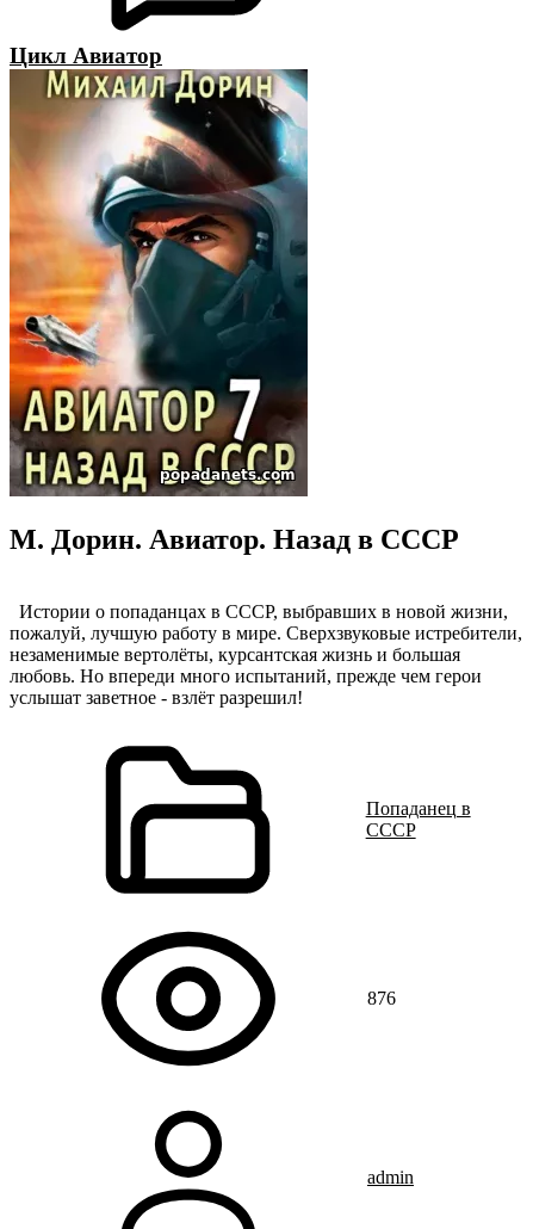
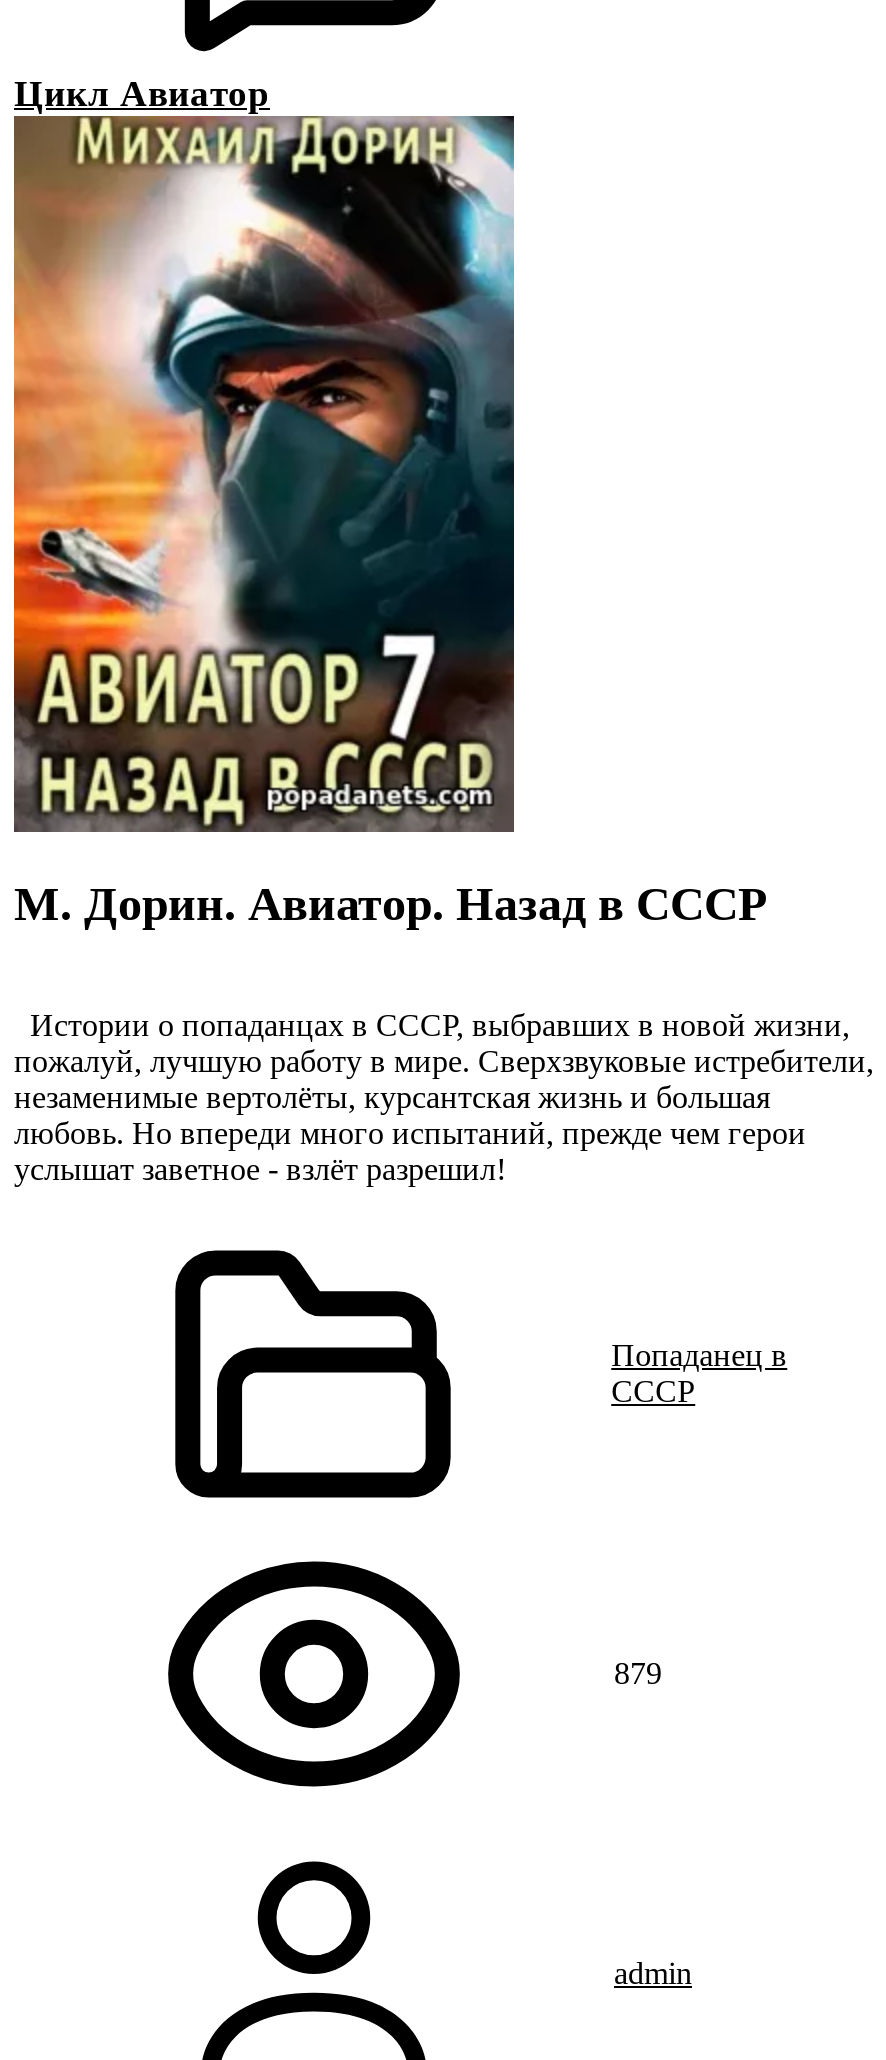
- 876
+ 879
